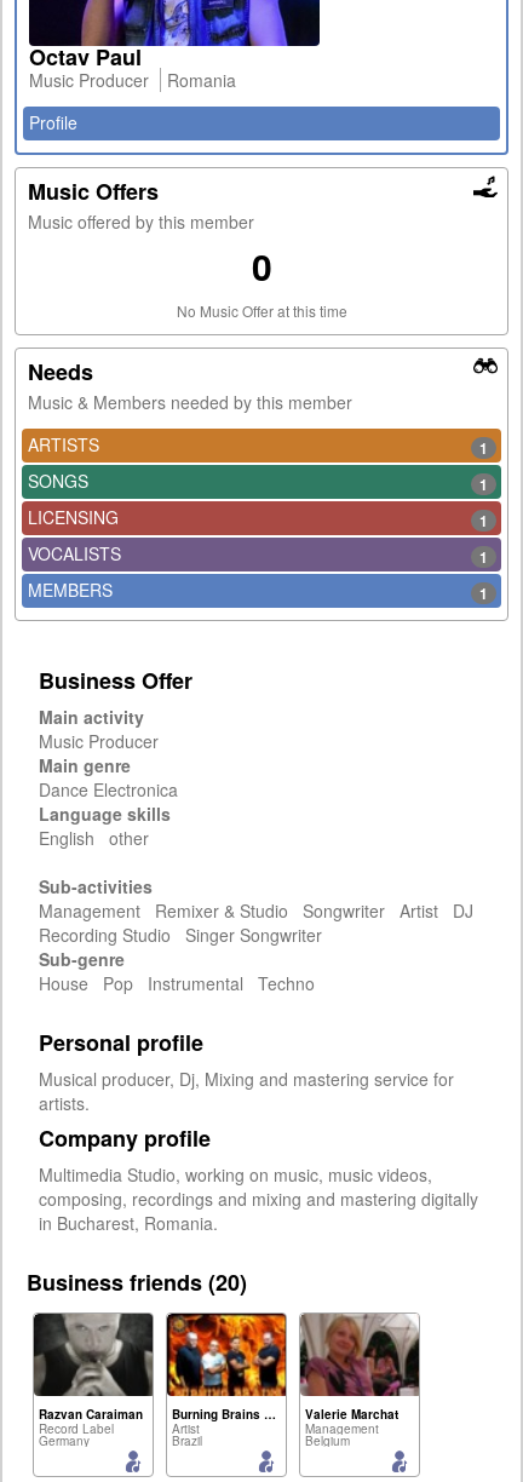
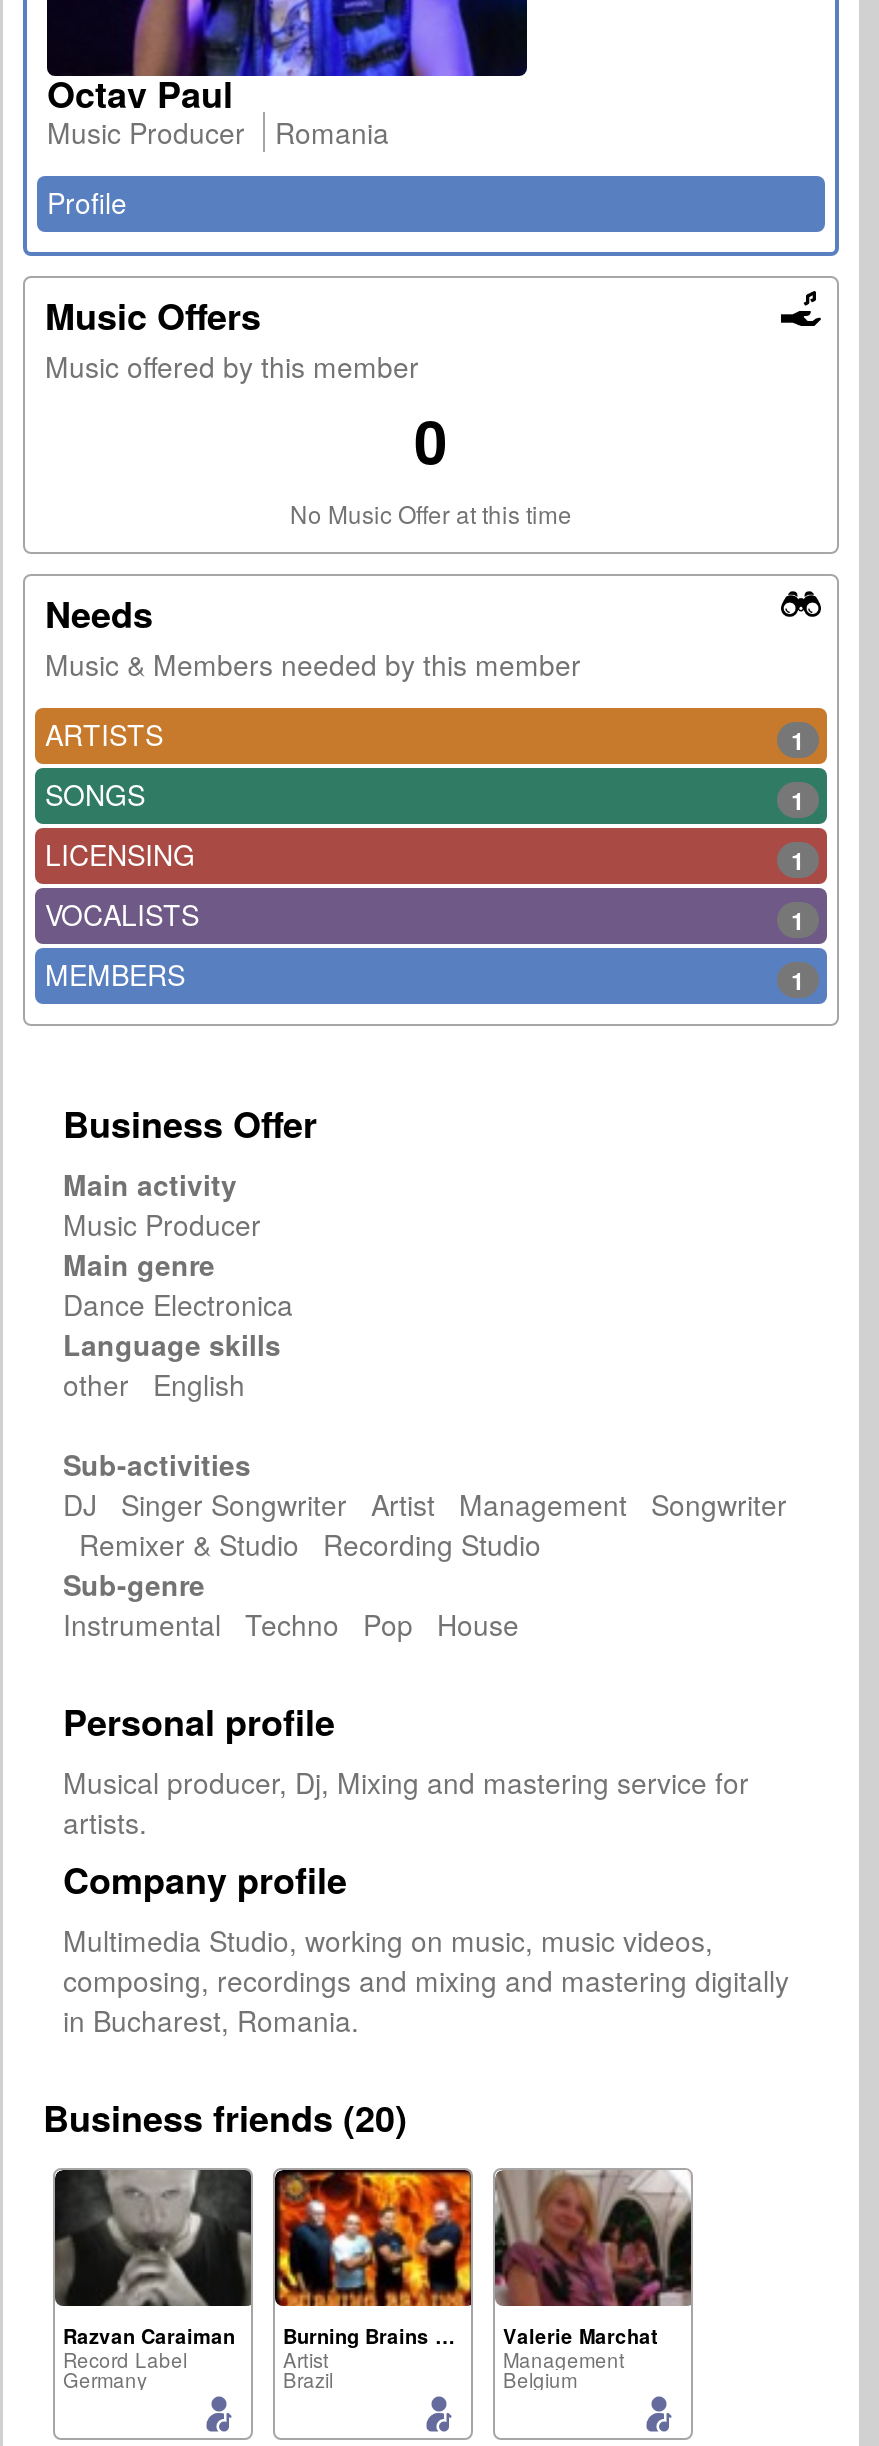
- English other
+ other English

- Management Remixer & Studio Songwriter Artist DJ
- Recording Studio Singer Songwriter
+ DJ Singer Songwriter Artist Management Songwriter
+ Remixer & Studio Recording Studio

- House Pop Instrumental Techno
+ Instrumental Techno Pop House
